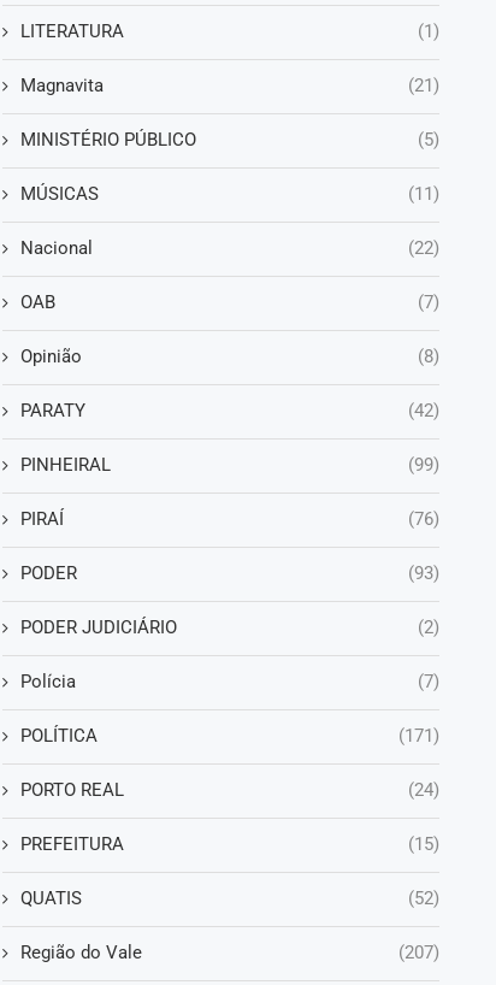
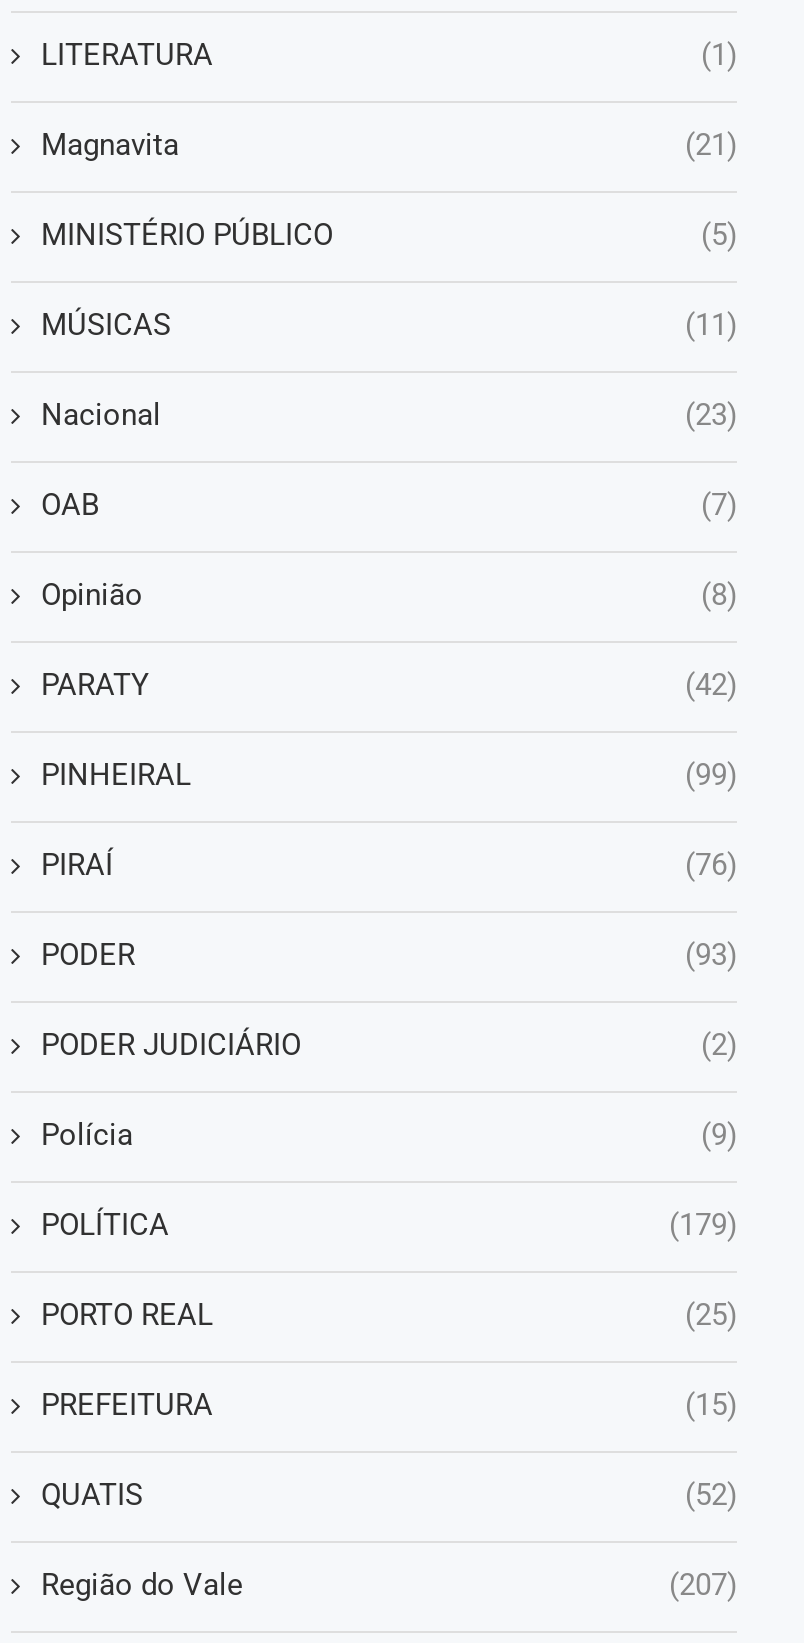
- (22)
+ (23)

- (7)
+ (9)

- (171)
+ (179)

- (24)
+ (25)
